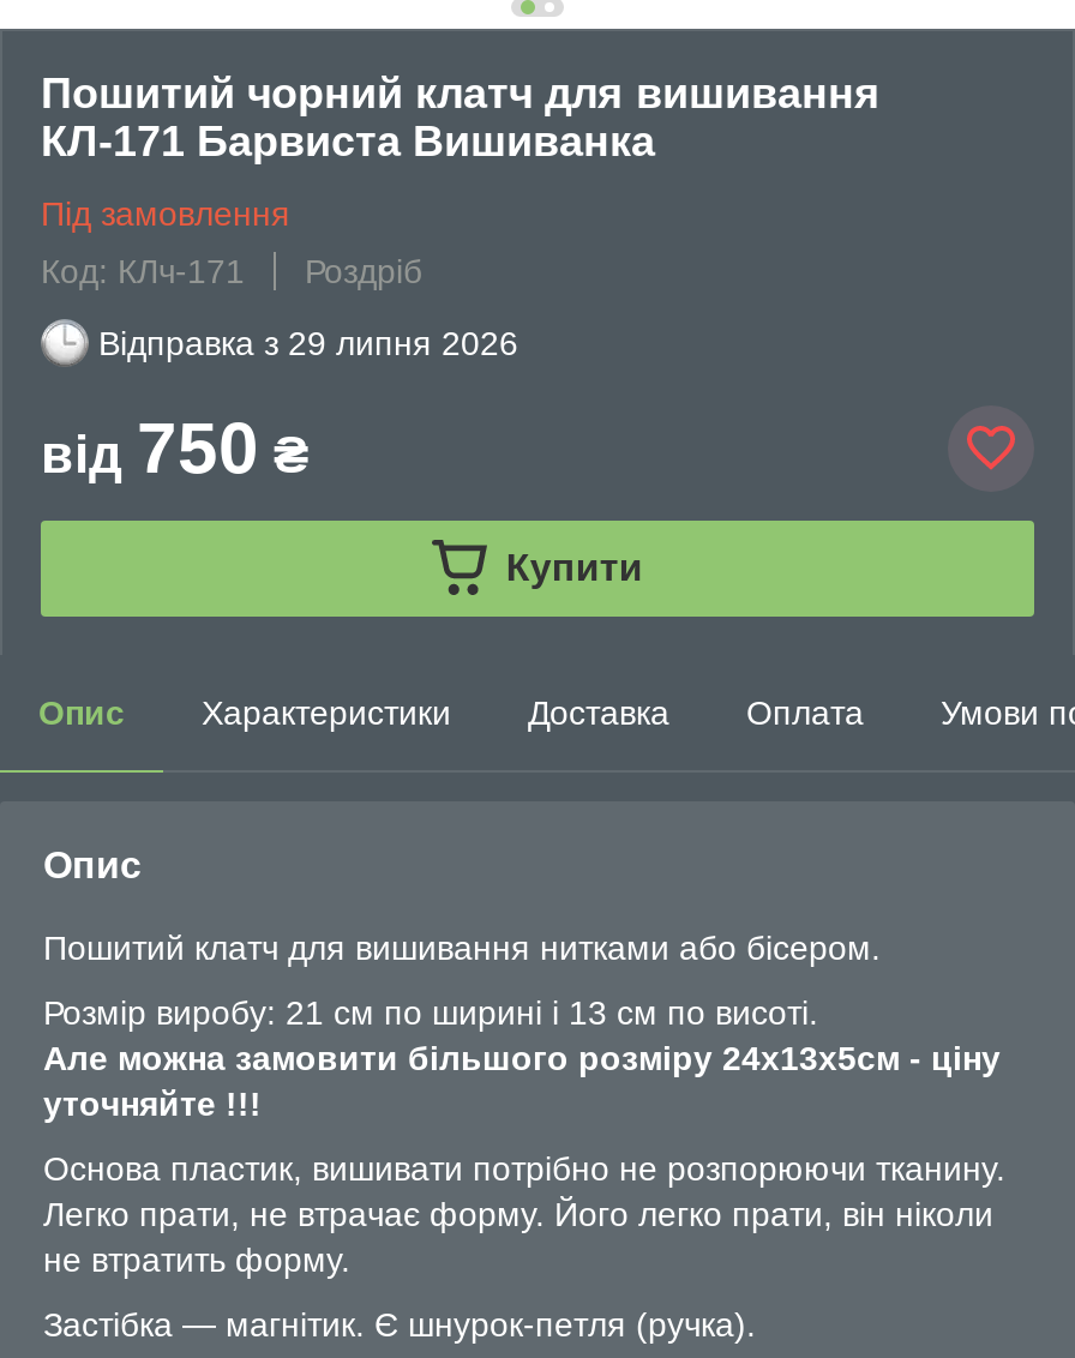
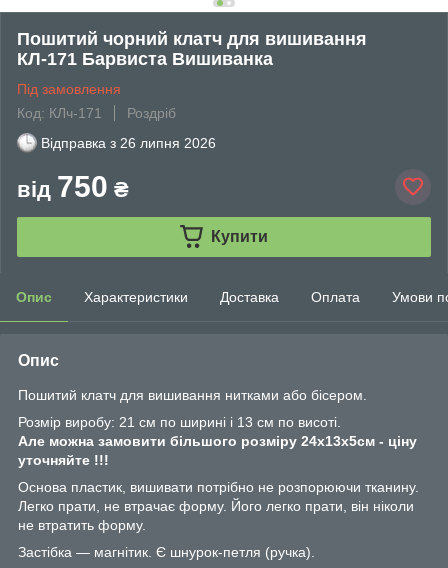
- Відправка з 29 липня 2026
+ Відправка з 26 липня 2026
